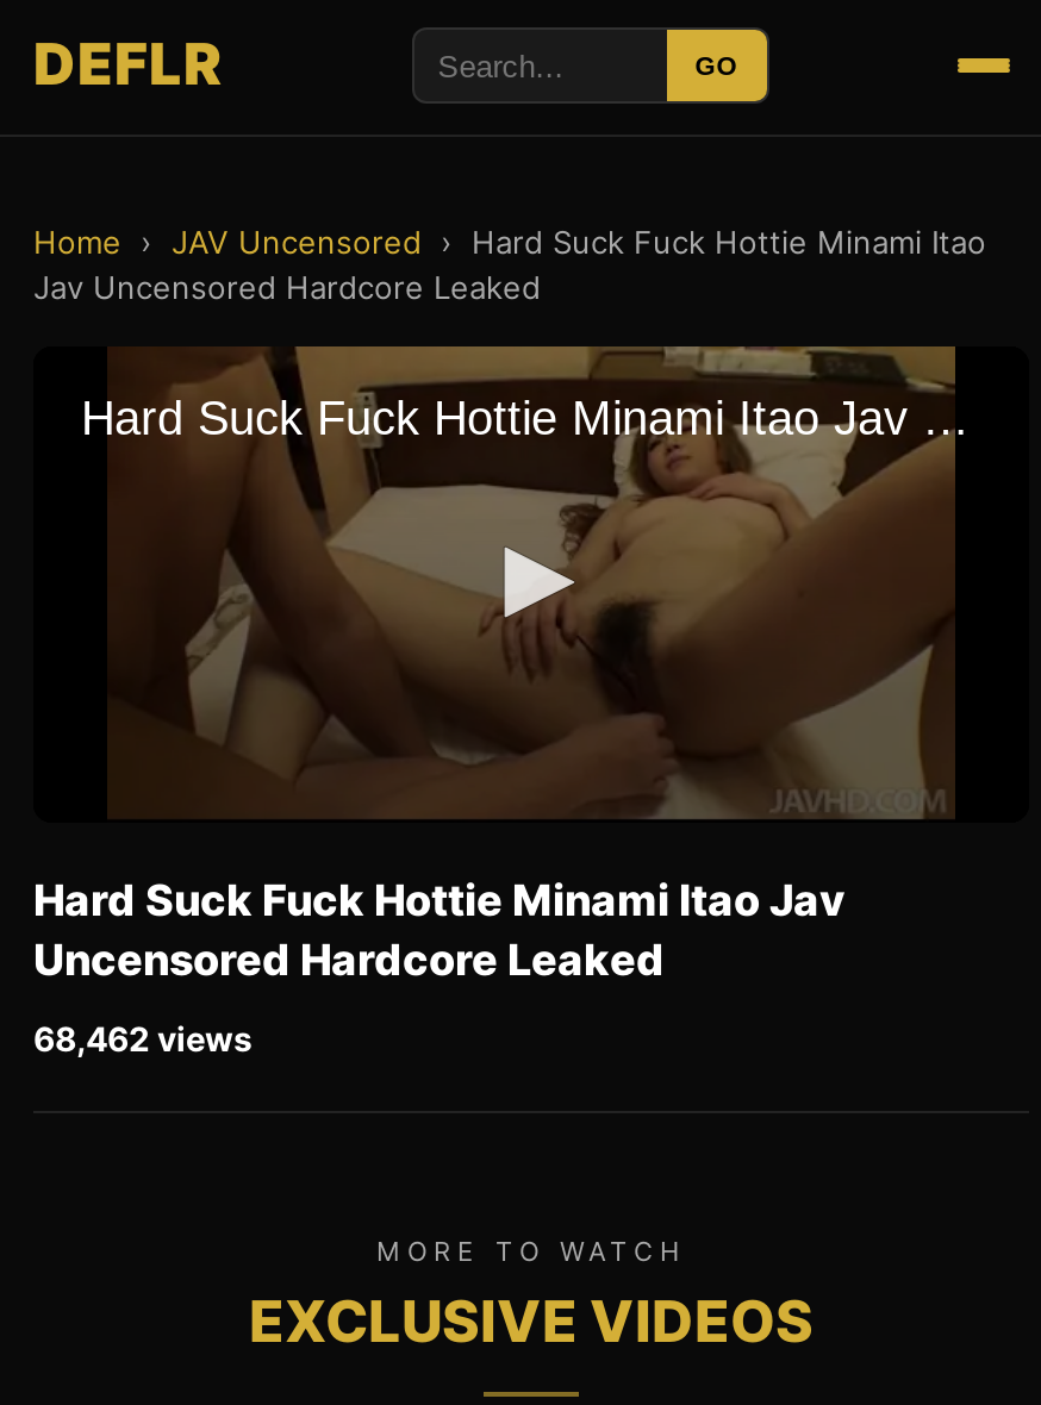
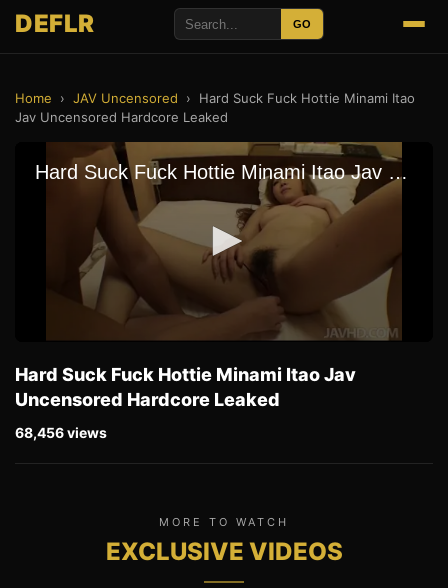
- 68,462 views
+ 68,456 views
